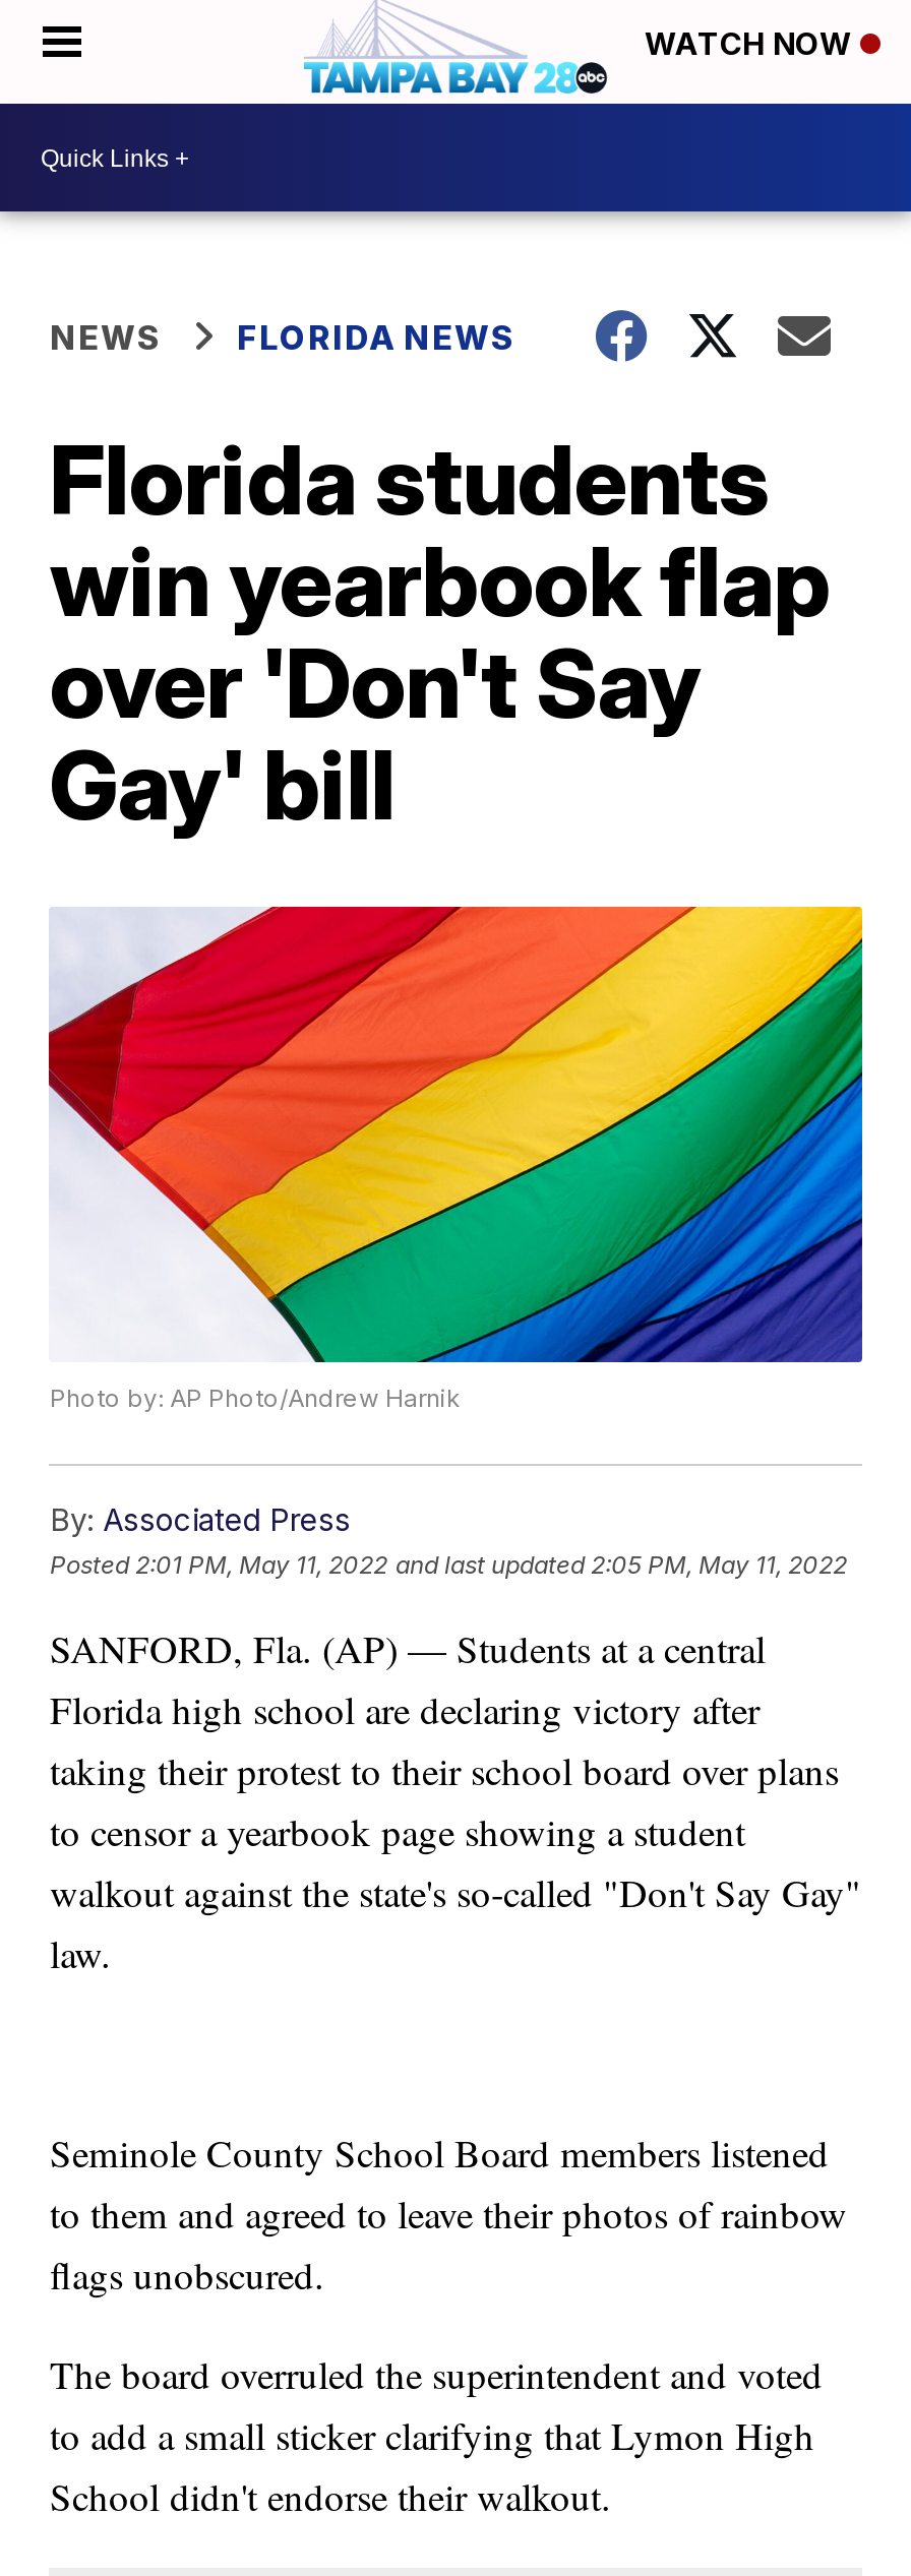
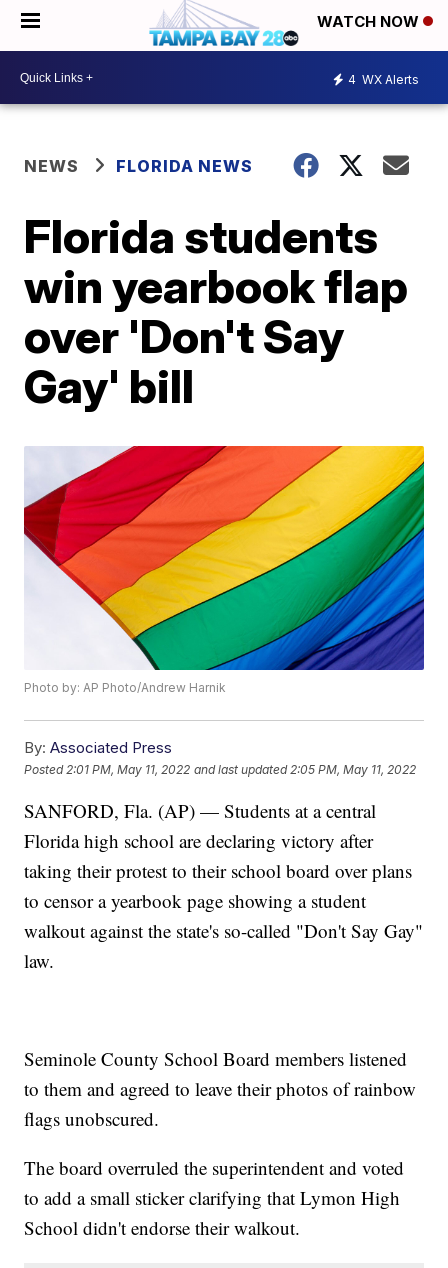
+ 4 WX Alerts
